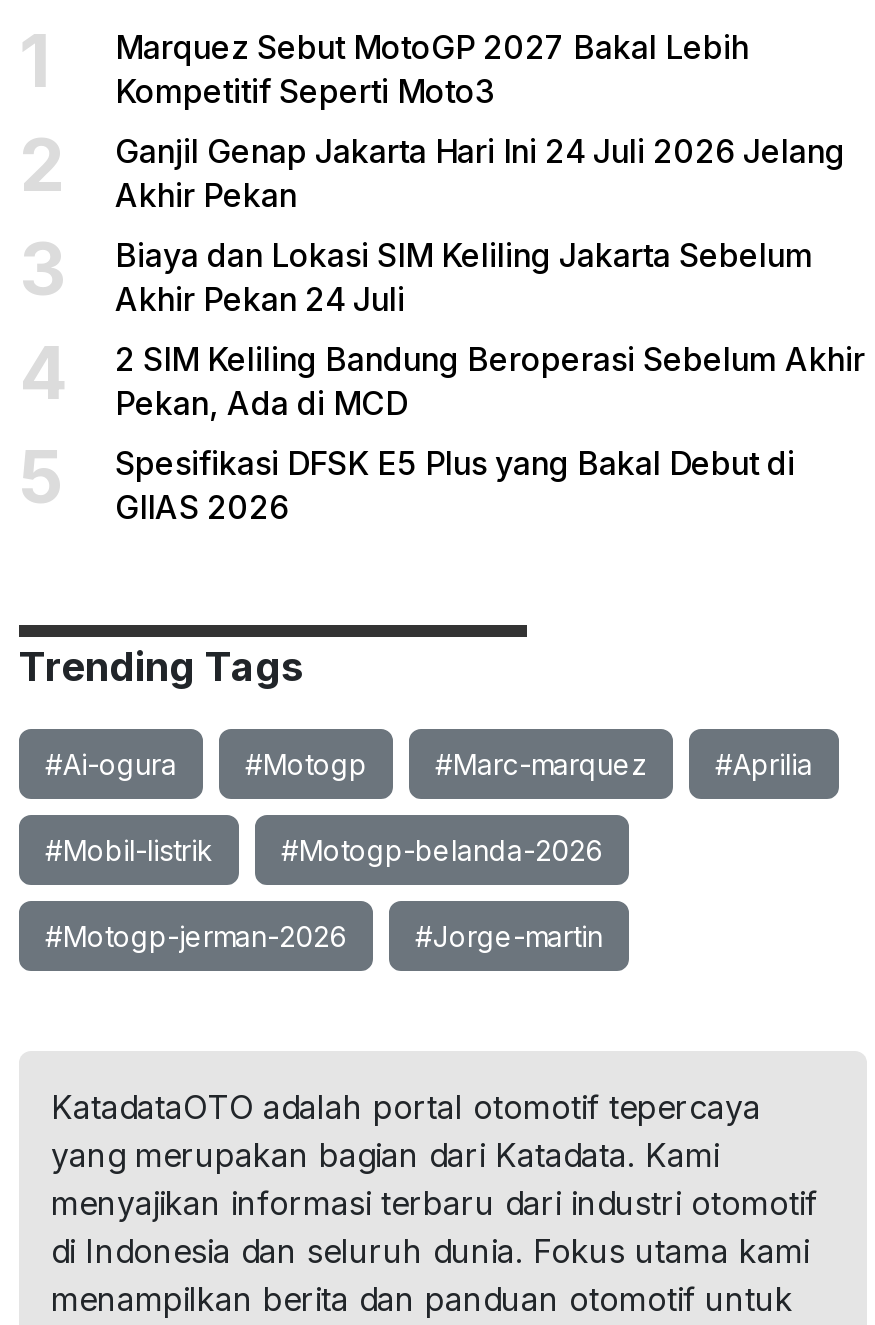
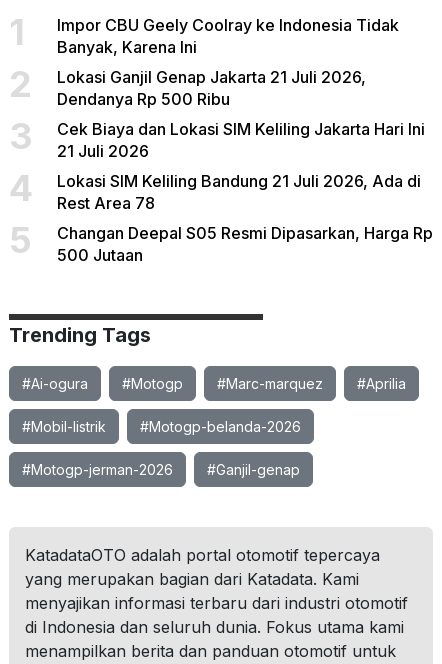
- Marquez Sebut MotoGP 2027 Bakal Lebih
- Kompetitif Seperti Moto3
+ Impor CBU Geely Coolray ke Indonesia Tidak
+ Banyak, Karena Ini

- Ganjil Genap Jakarta Hari Ini 24 Juli 2026 Jelang
- Akhir Pekan
+ Lokasi Ganjil Genap Jakarta 21 Juli 2026,
+ Dendanya Rp 500 Ribu

- Biaya dan Lokasi SIM Keliling Jakarta Sebelum
- Akhir Pekan 24 Juli
+ Cek Biaya dan Lokasi SIM Keliling Jakarta Hari Ini
+ 21 Juli 2026

- 2 SIM Keliling Bandung Beroperasi Sebelum Akhir
- Pekan, Ada di MCD
+ Lokasi SIM Keliling Bandung 21 Juli 2026, Ada di
+ Rest Area 78

- Spesifikasi DFSK E5 Plus yang Bakal Debut di
- GIIAS 2026
+ Changan Deepal S05 Resmi Dipasarkan, Harga Rp
+ 500 Jutaan

- #Jorge-martin
+ #Ganjil-genap
